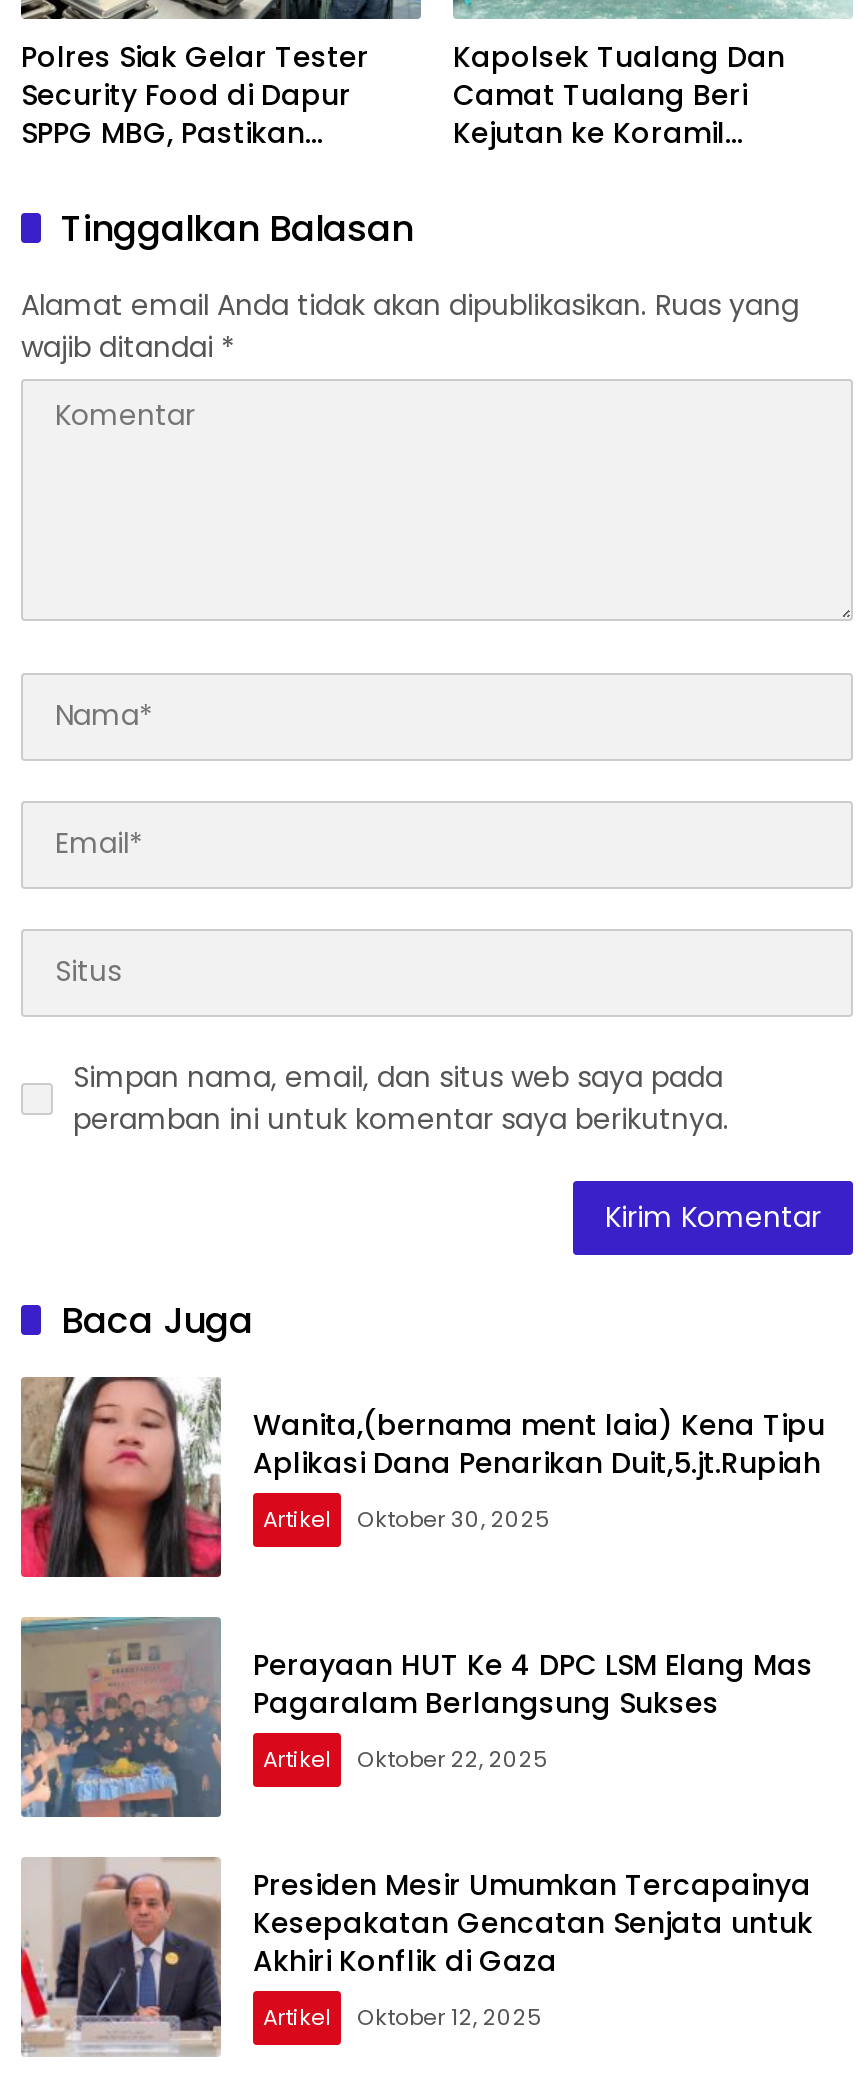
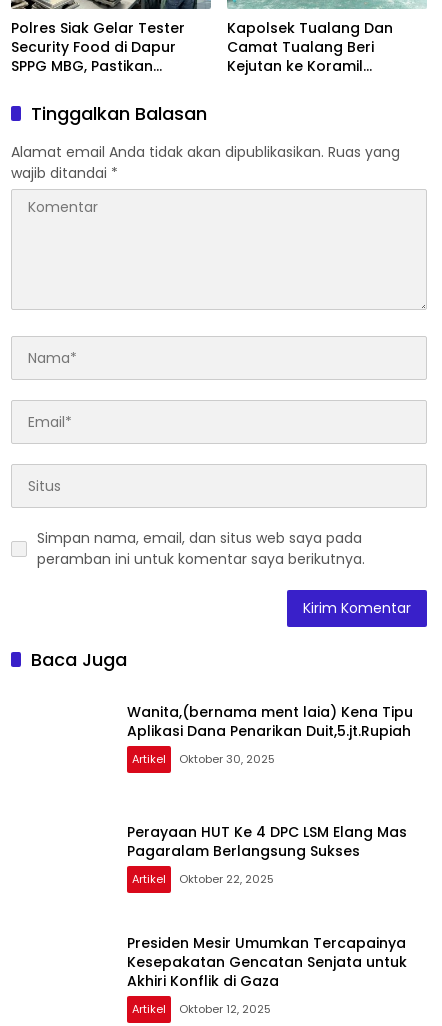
- [image]

- [image]

- [image]
